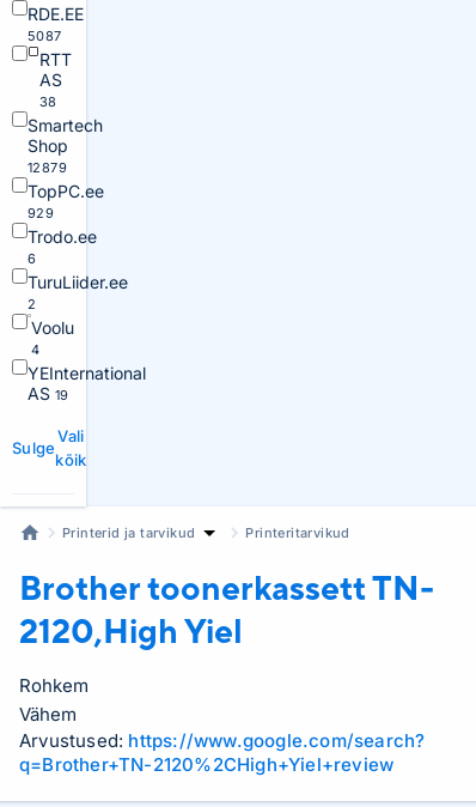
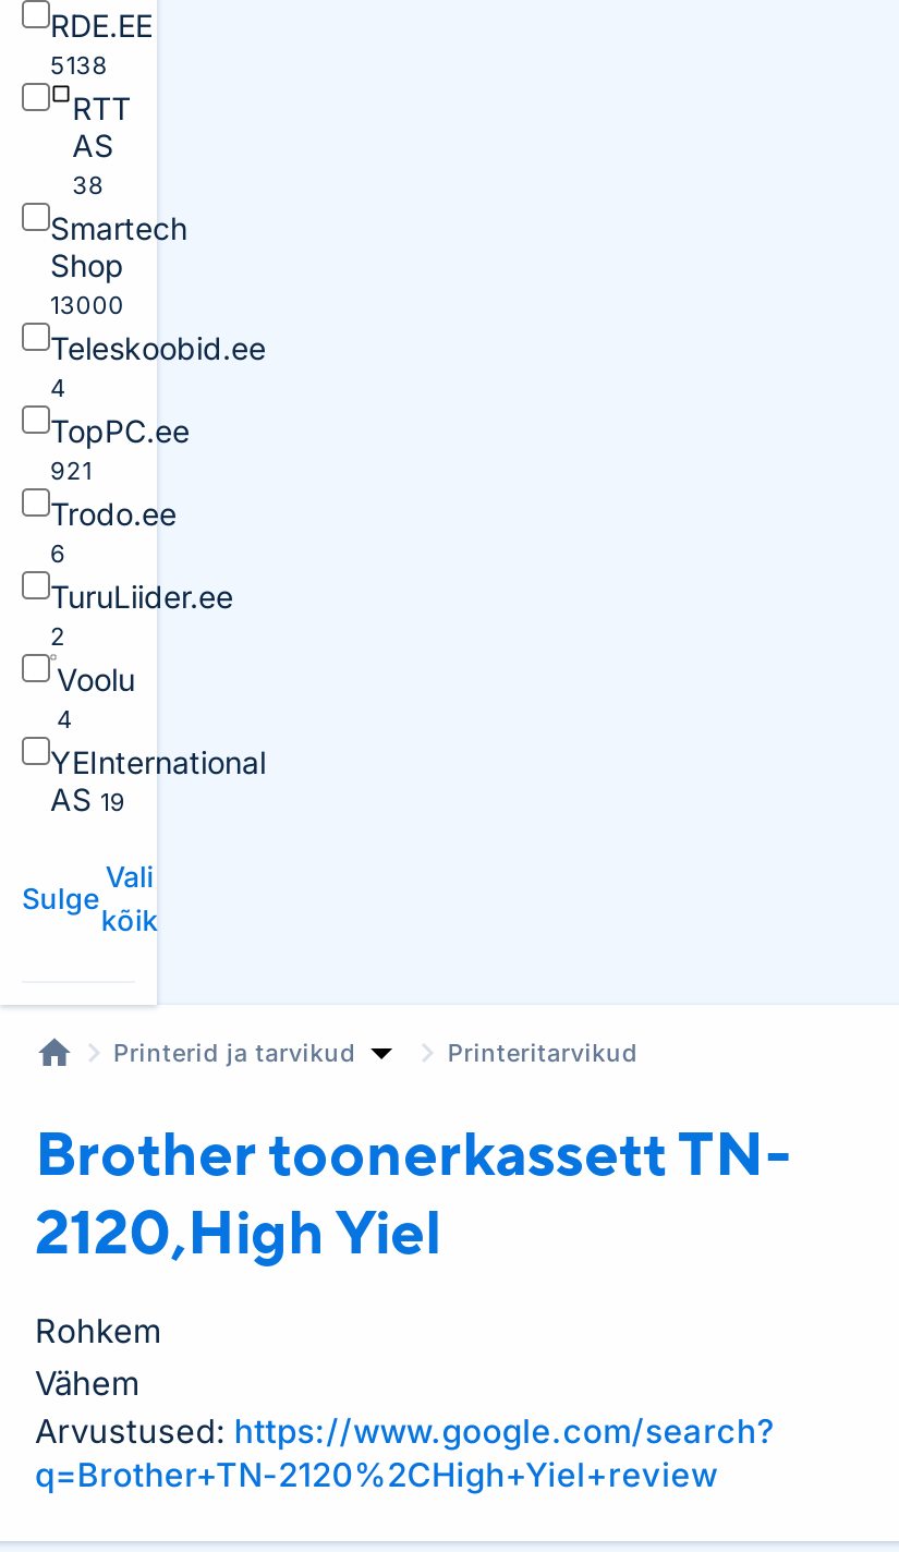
- 5087
+ 5138

- 12879
+ 13000
+ Teleskoobid.ee
+ 4

- 929
+ 921
